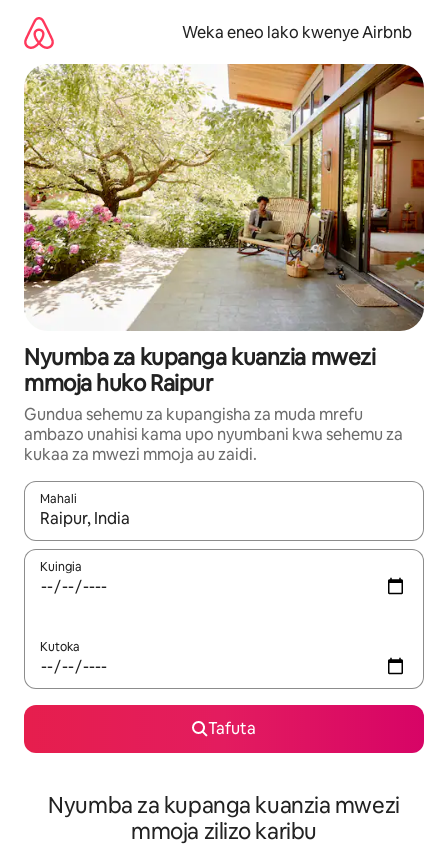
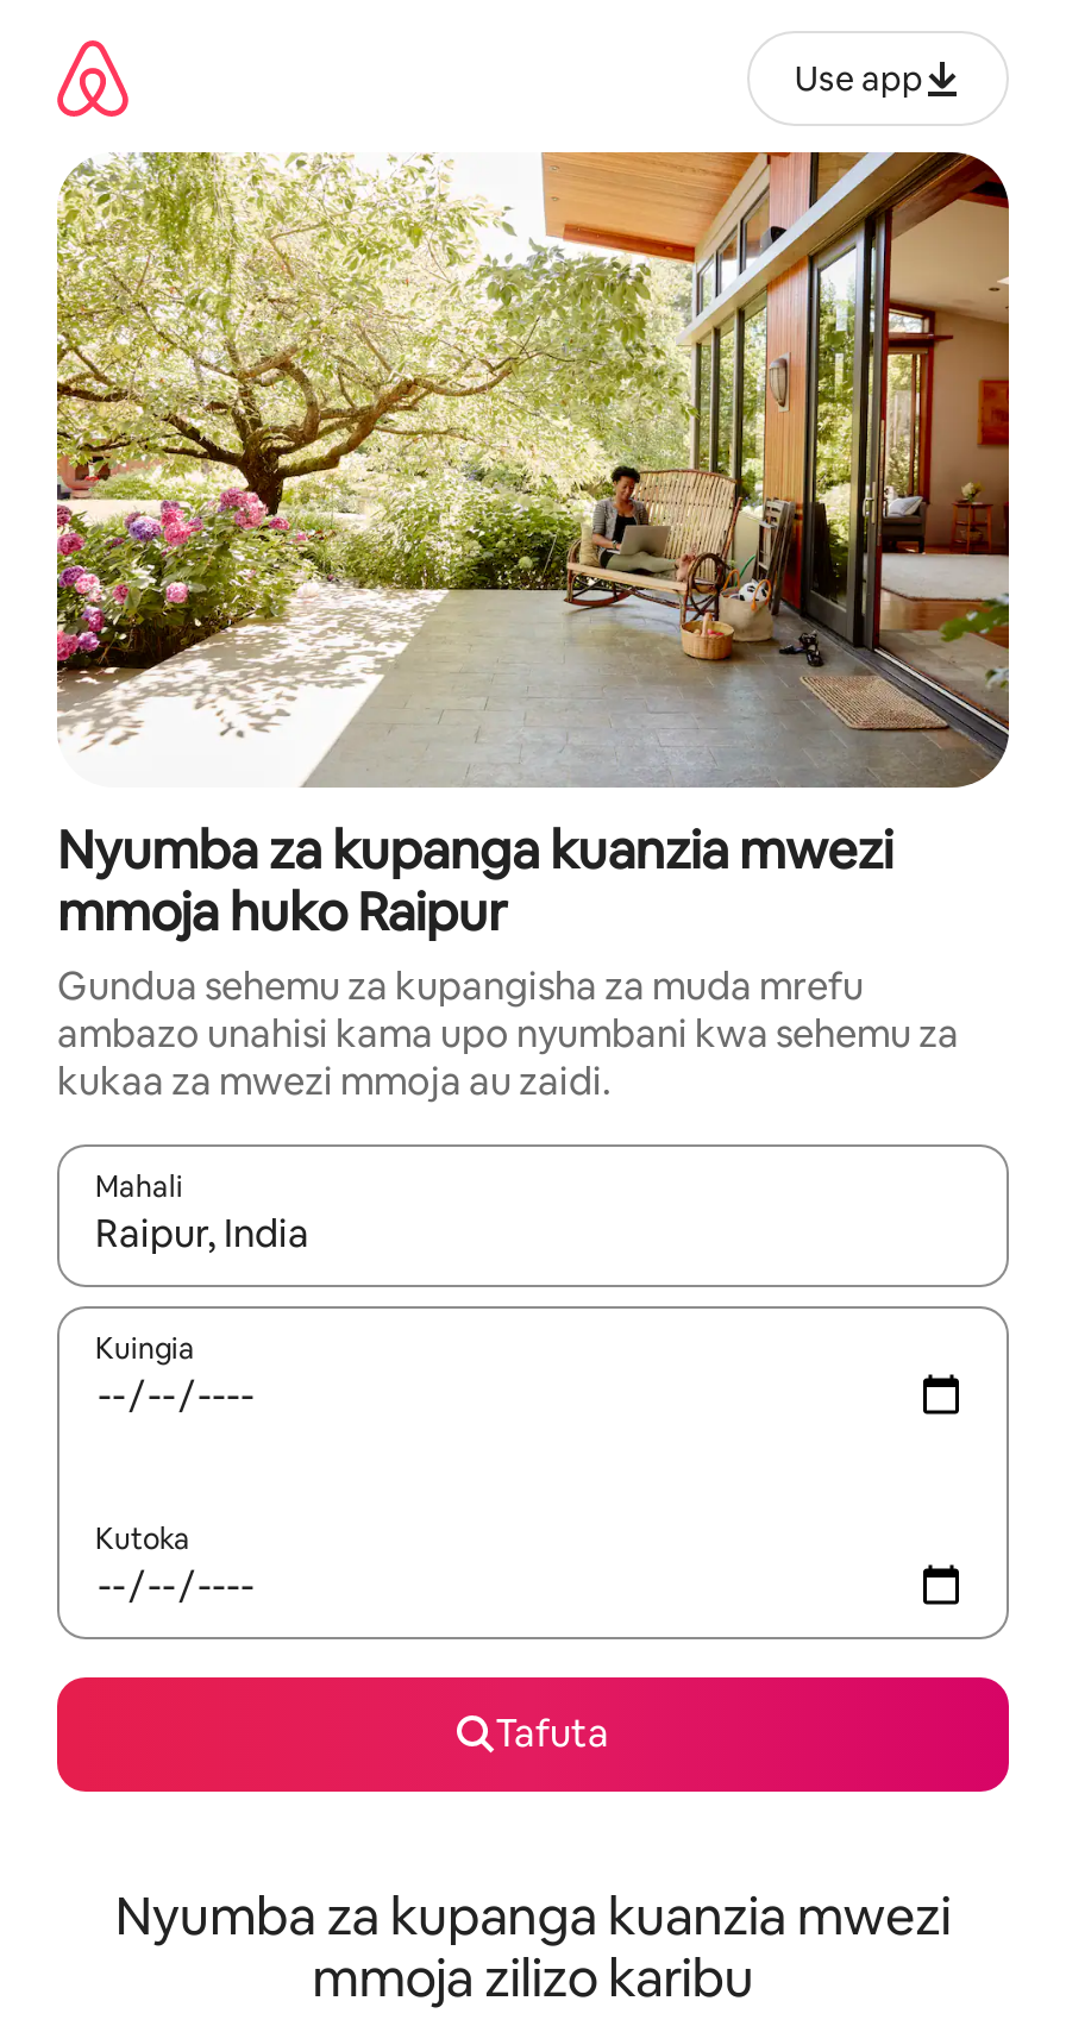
- Weka eneo lako kwenye Airbnb
+ Use app
